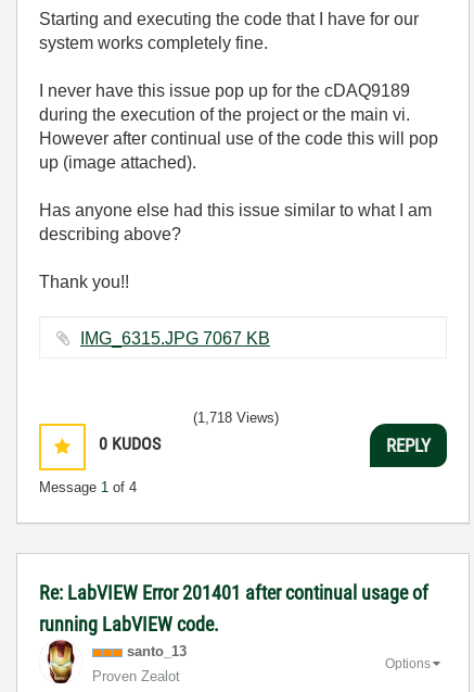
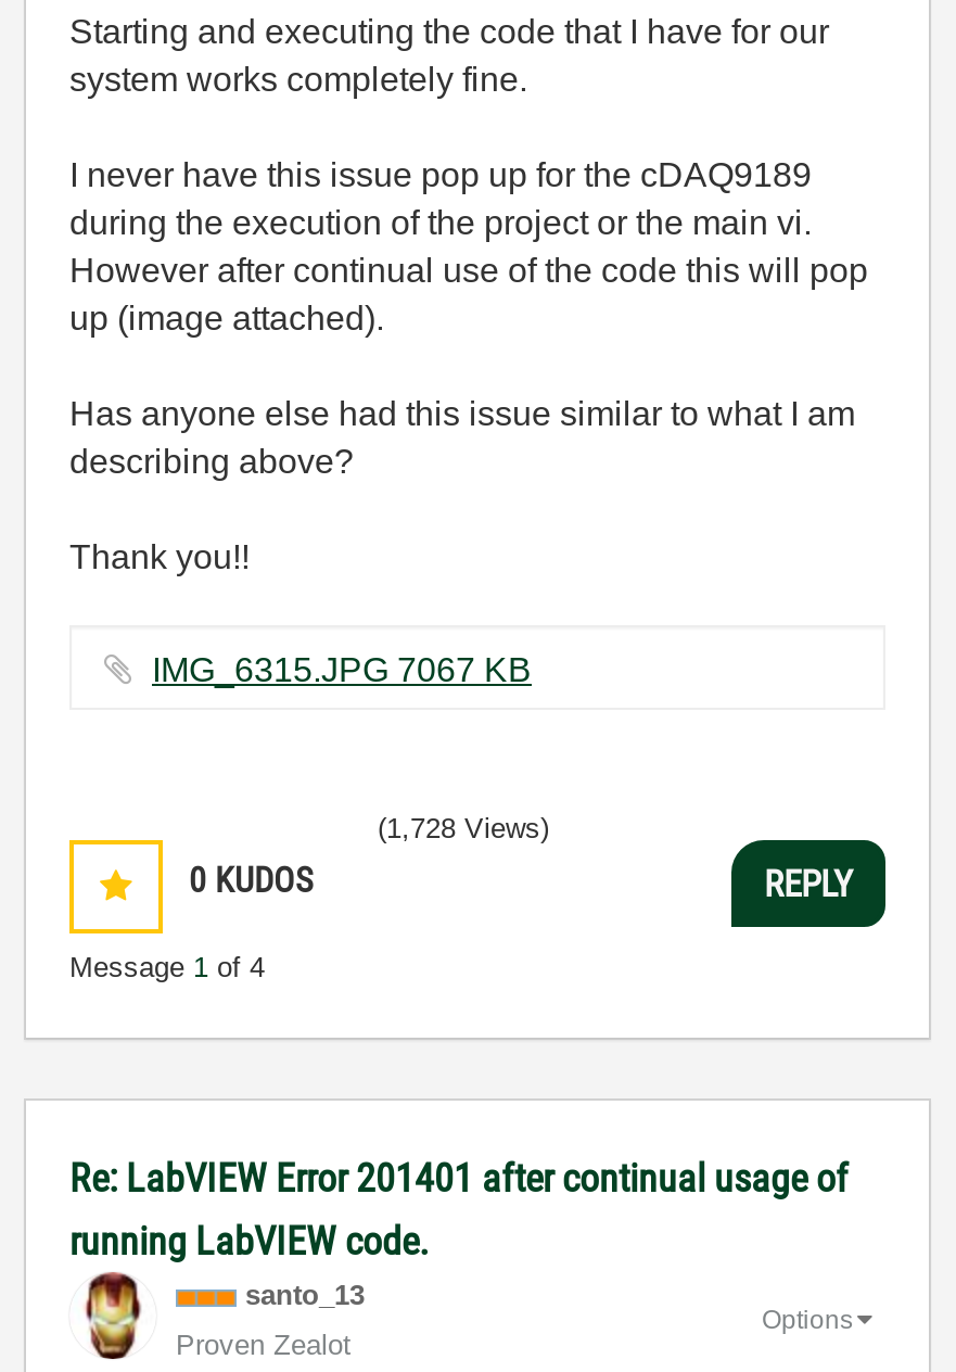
- (1,718 Views)
+ (1,728 Views)
